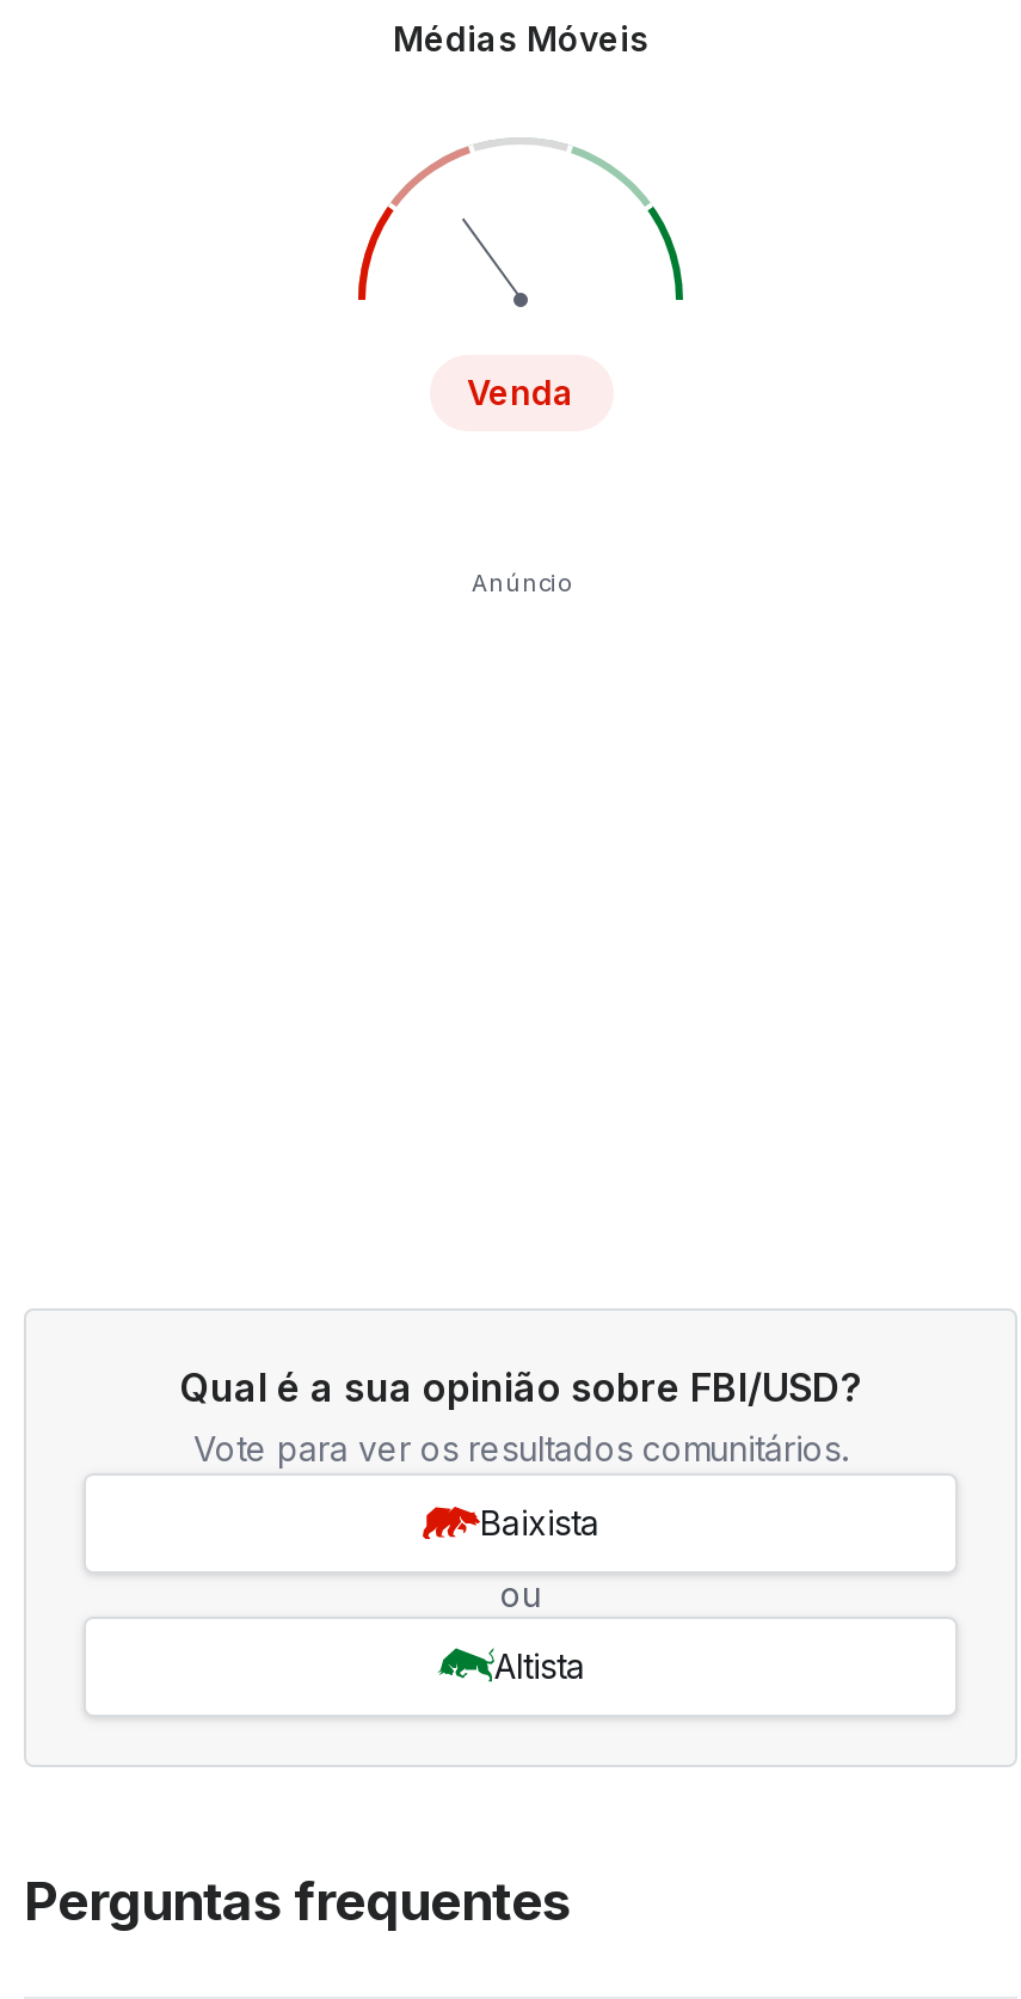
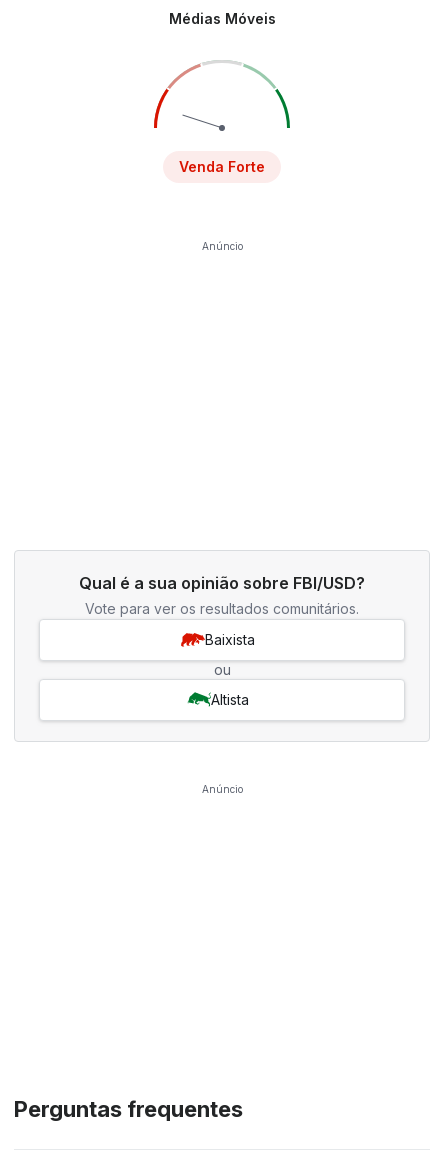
- Venda
+ Venda Forte

+ Anúncio
